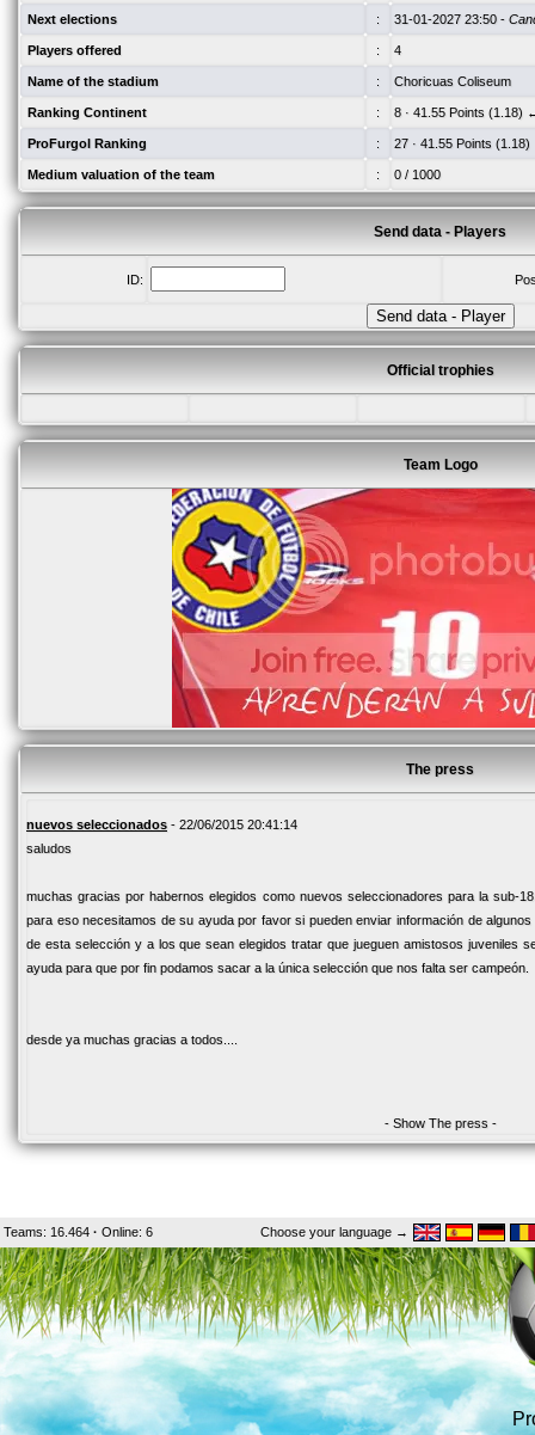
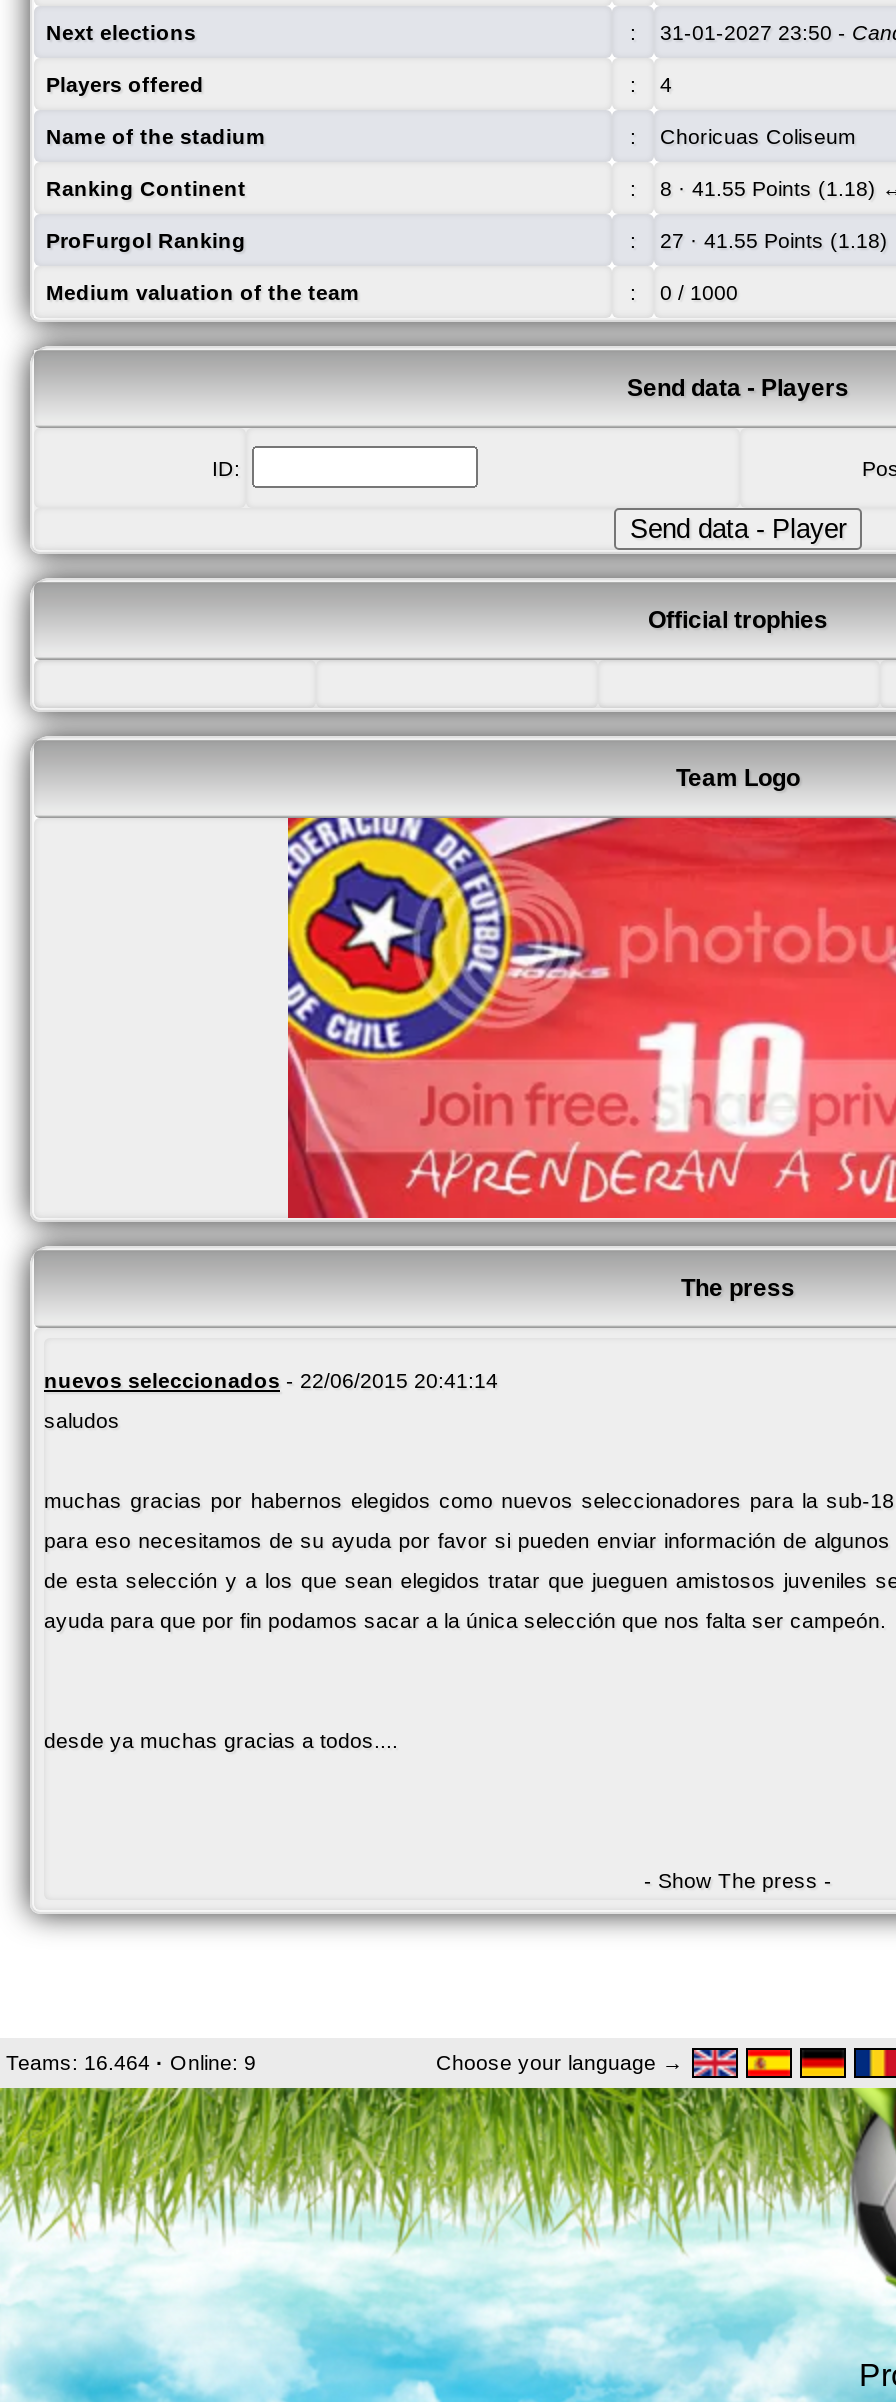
- Teams: 16.464 · Online: 6
+ Teams: 16.464 · Online: 9
